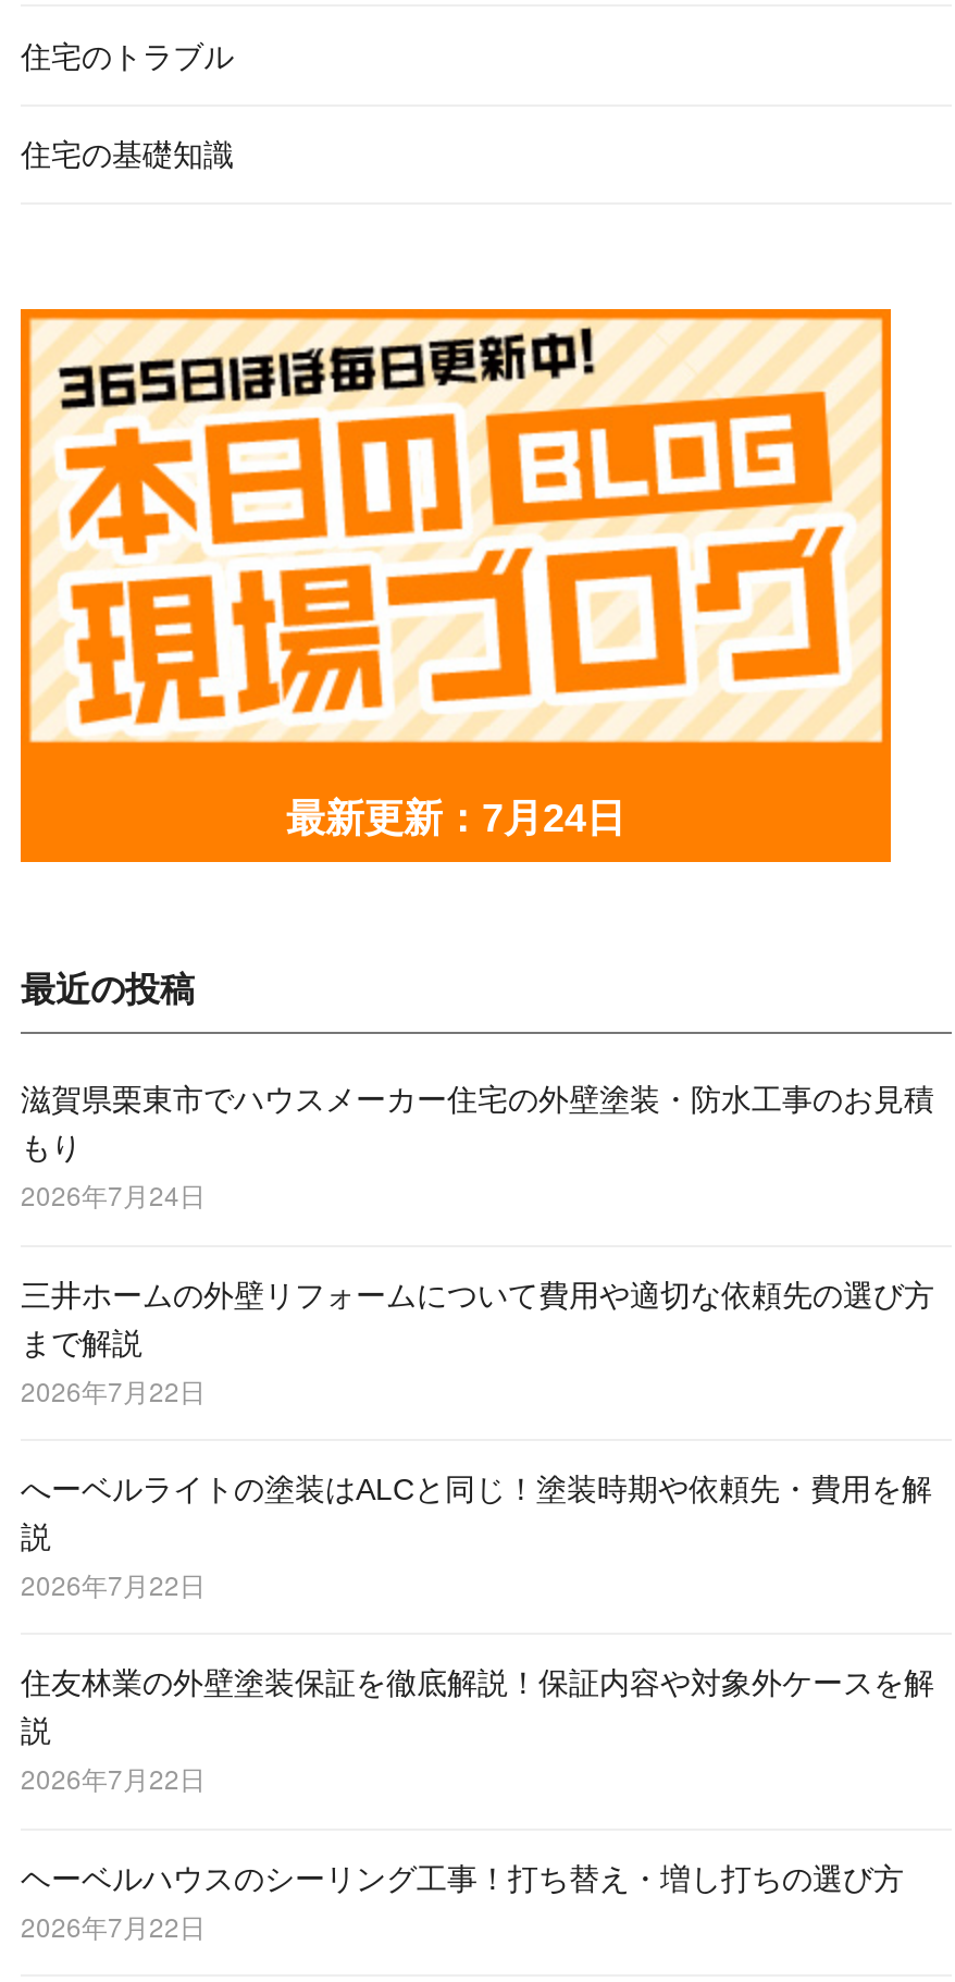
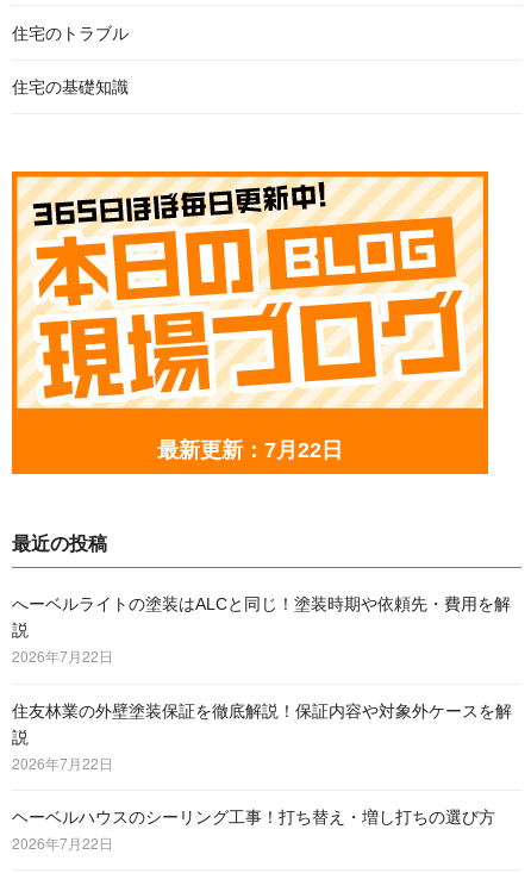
- 最新更新：7月24日
+ 最新更新：7月22日

- 滋賀県栗東市でハウスメーカー住宅の外壁塗装・防水工事のお見積
- もり
- 2026年7月24日
- 三井ホームの外壁リフォームについて費用や適切な依頼先の選び方
- まで解説
- 2026年7月22日
